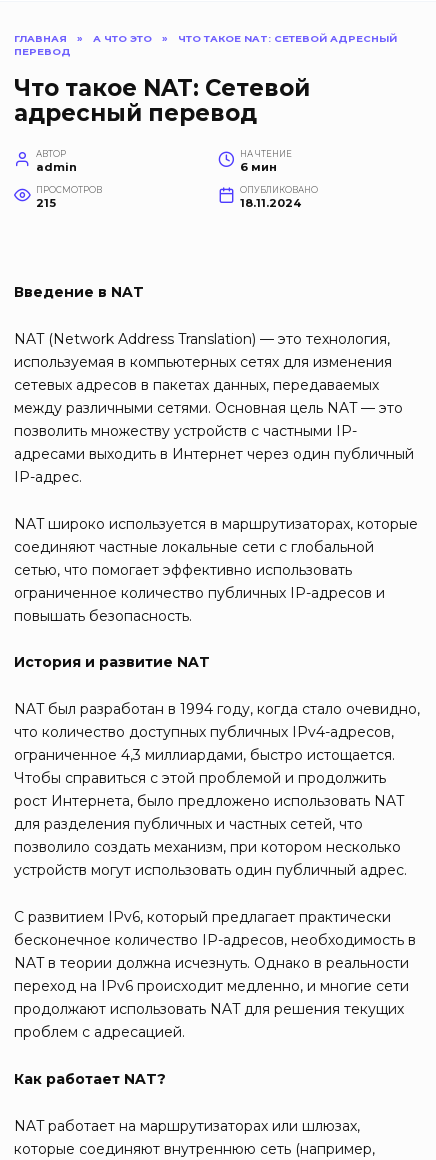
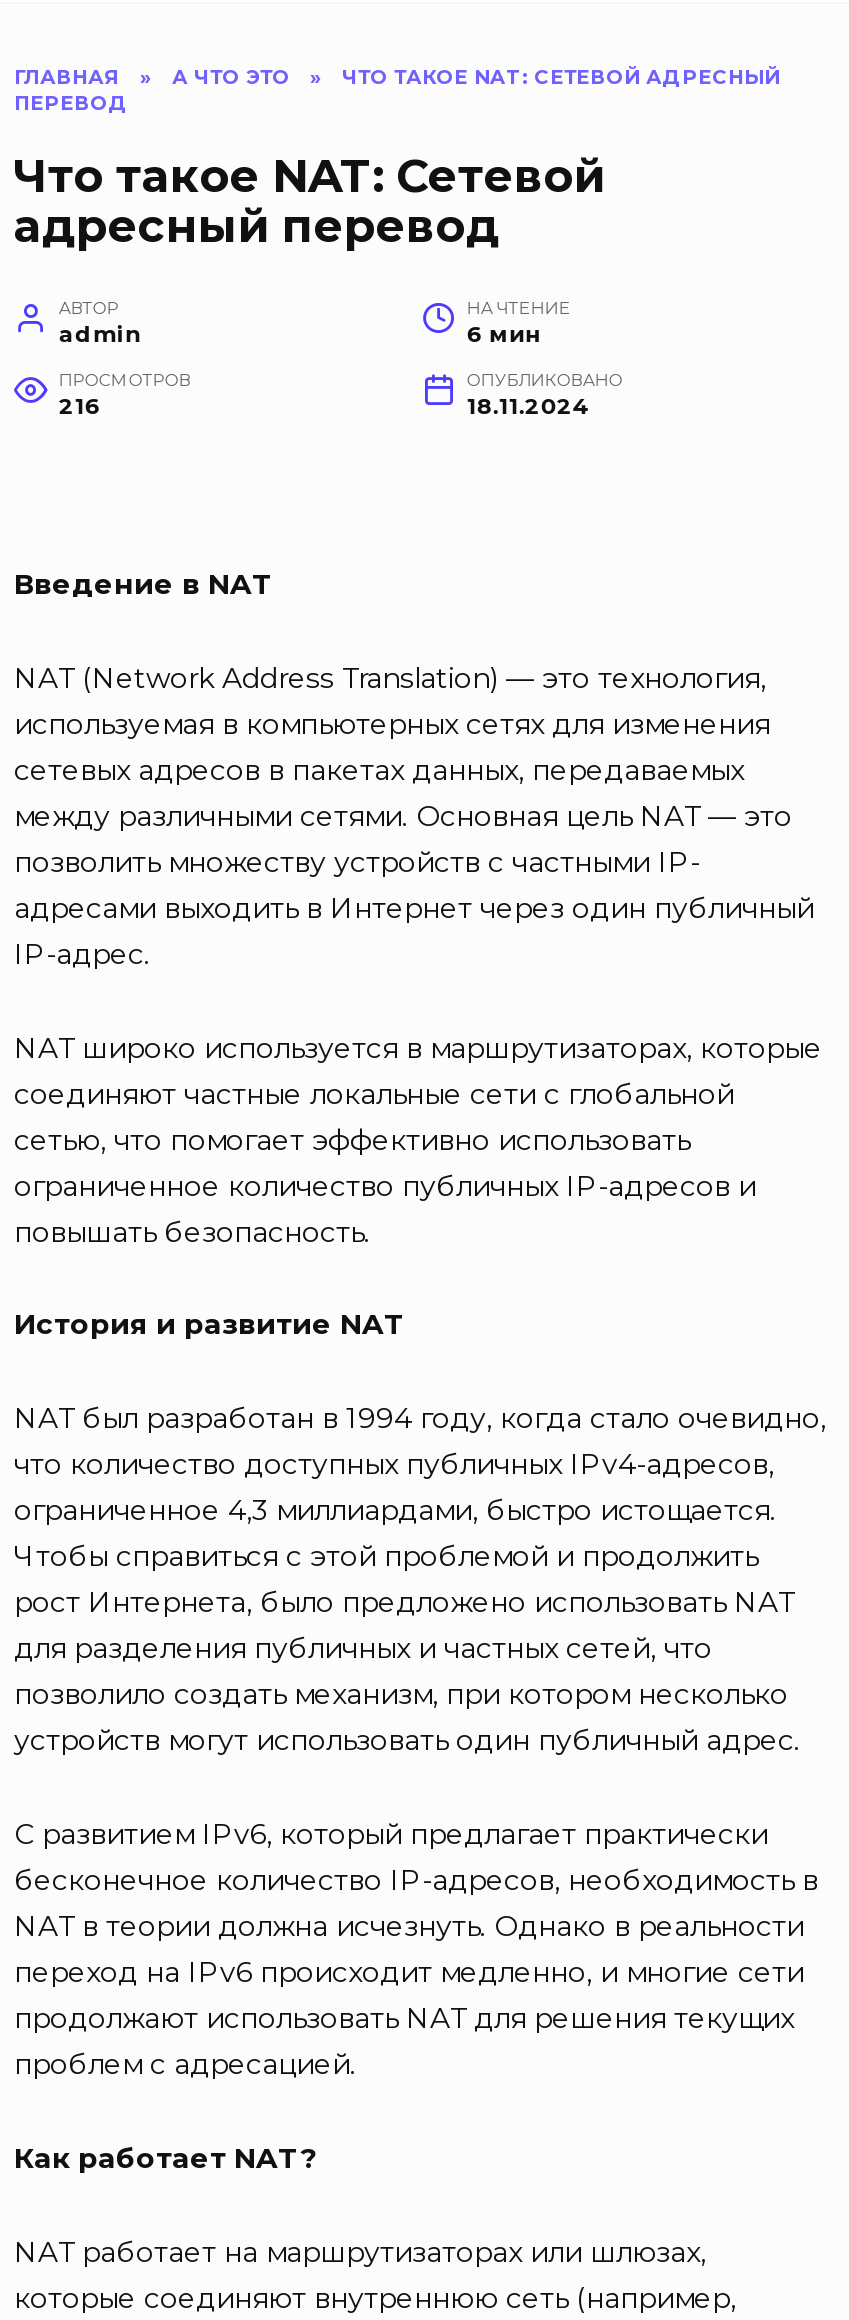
- 215
+ 216
